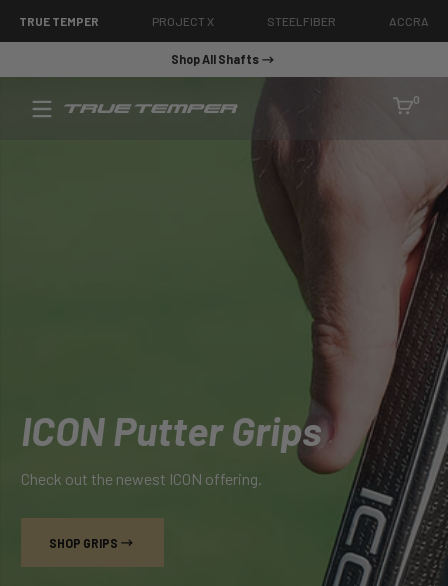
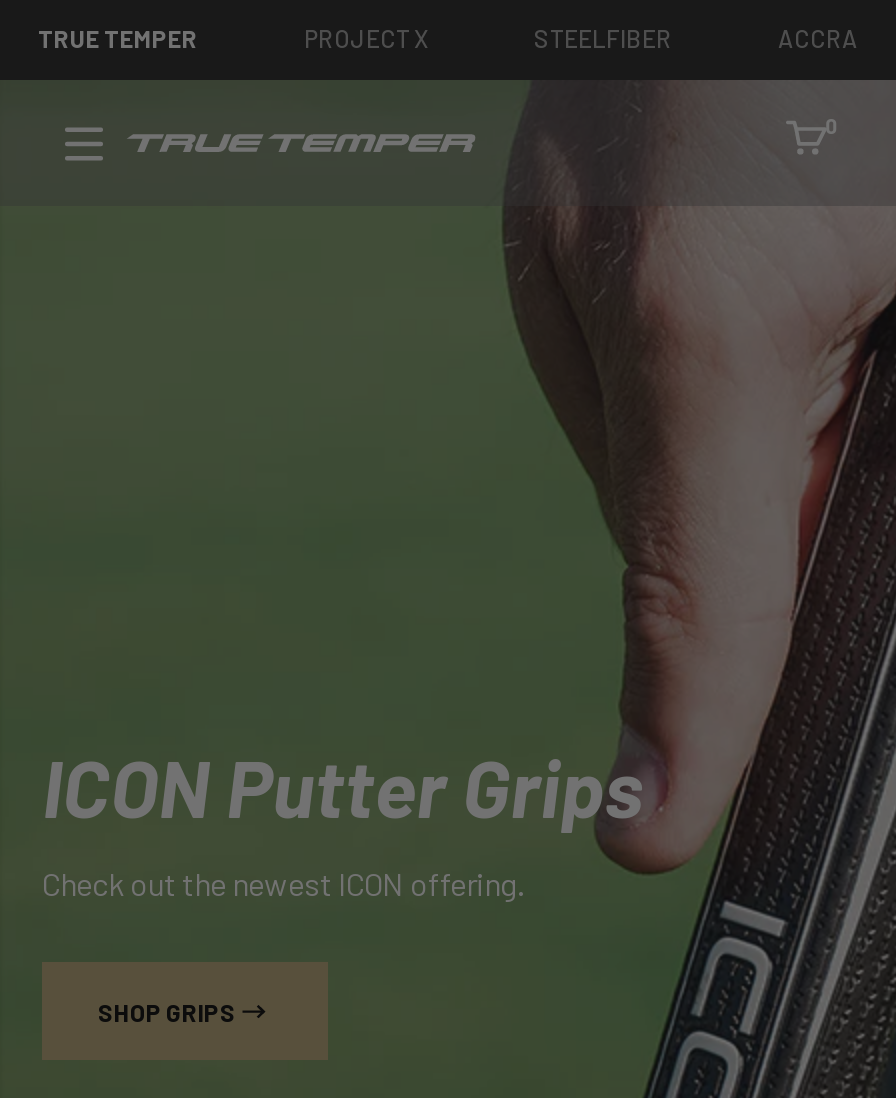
- Shop All Shafts
